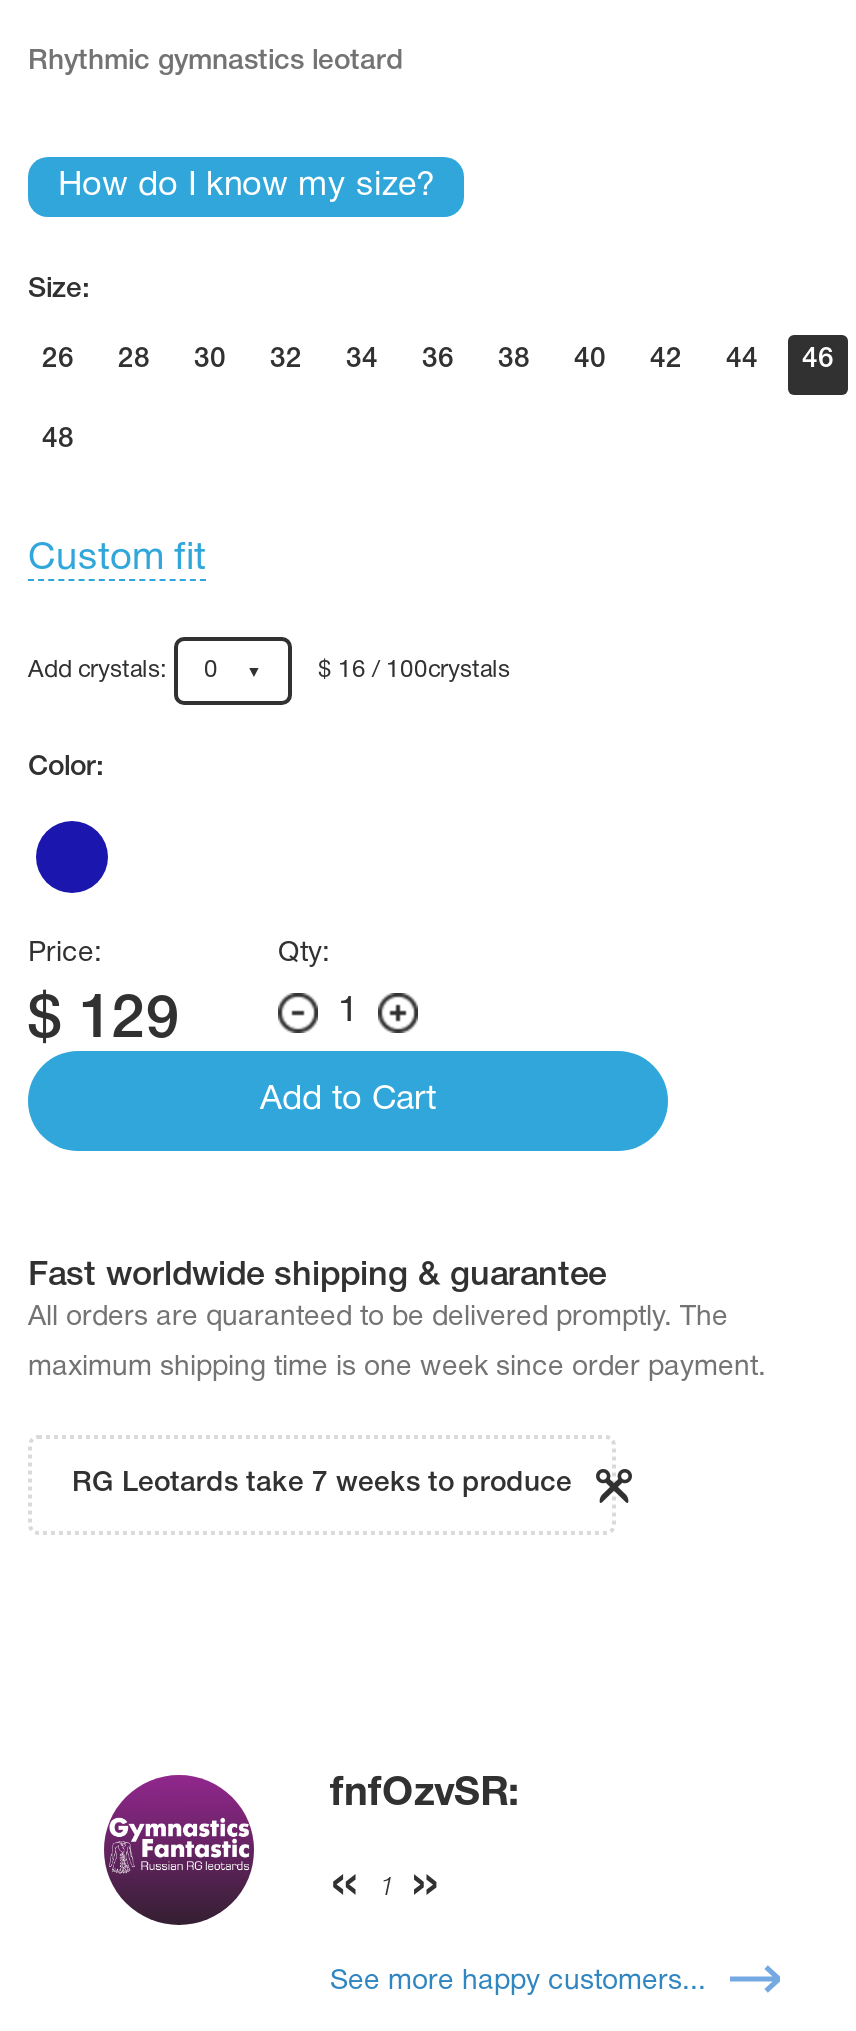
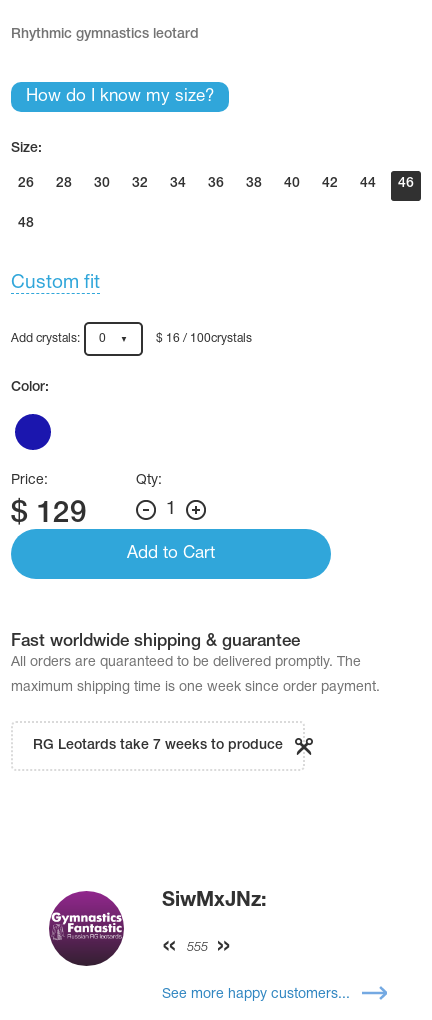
- fnfOzvSR:
+ SiwMxJNz:

- 1
+ 555
